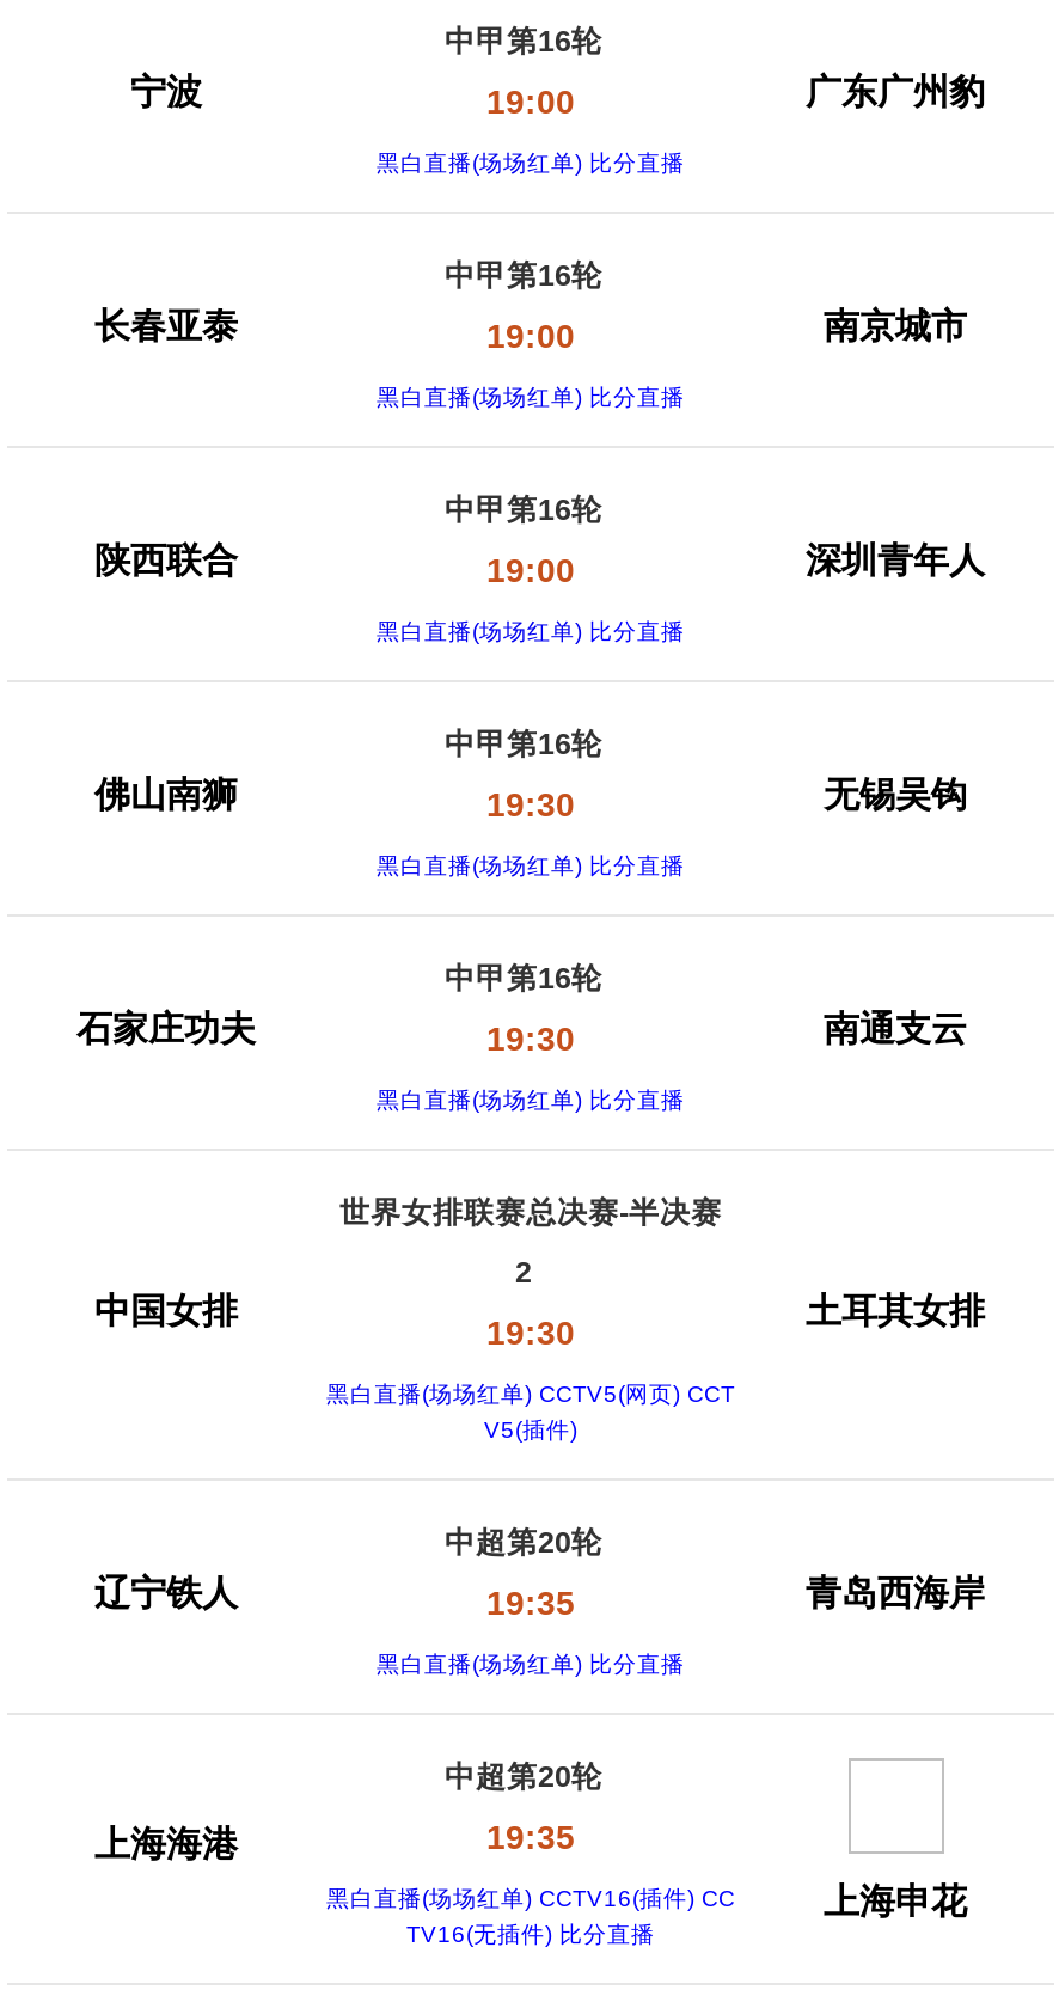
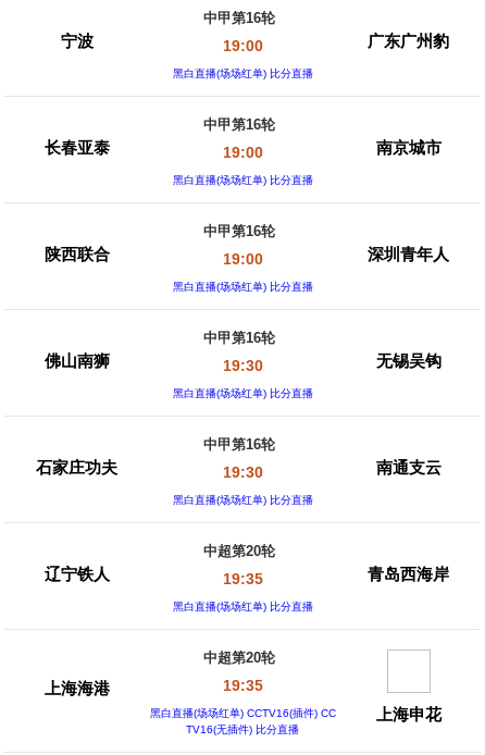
- 世界女排联赛总决赛-半决赛
- 2
- 19:30
- 黑白直播(场场红单) CCTV5(网页) CCT
- V5(插件)

- 中国女排

- 土耳其女排
